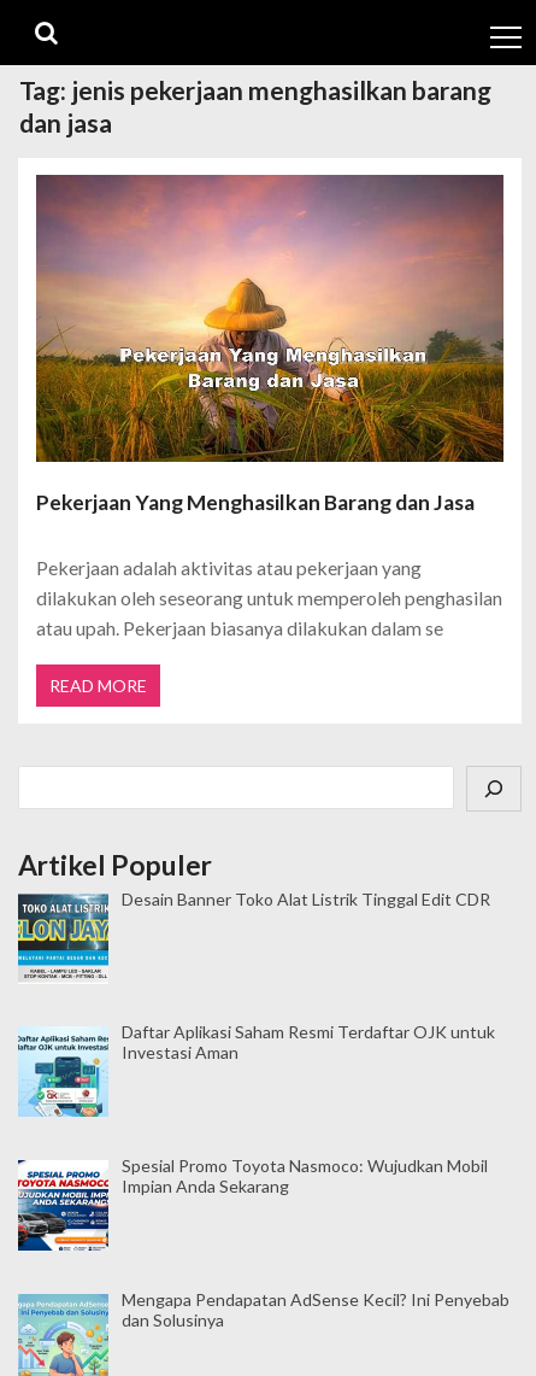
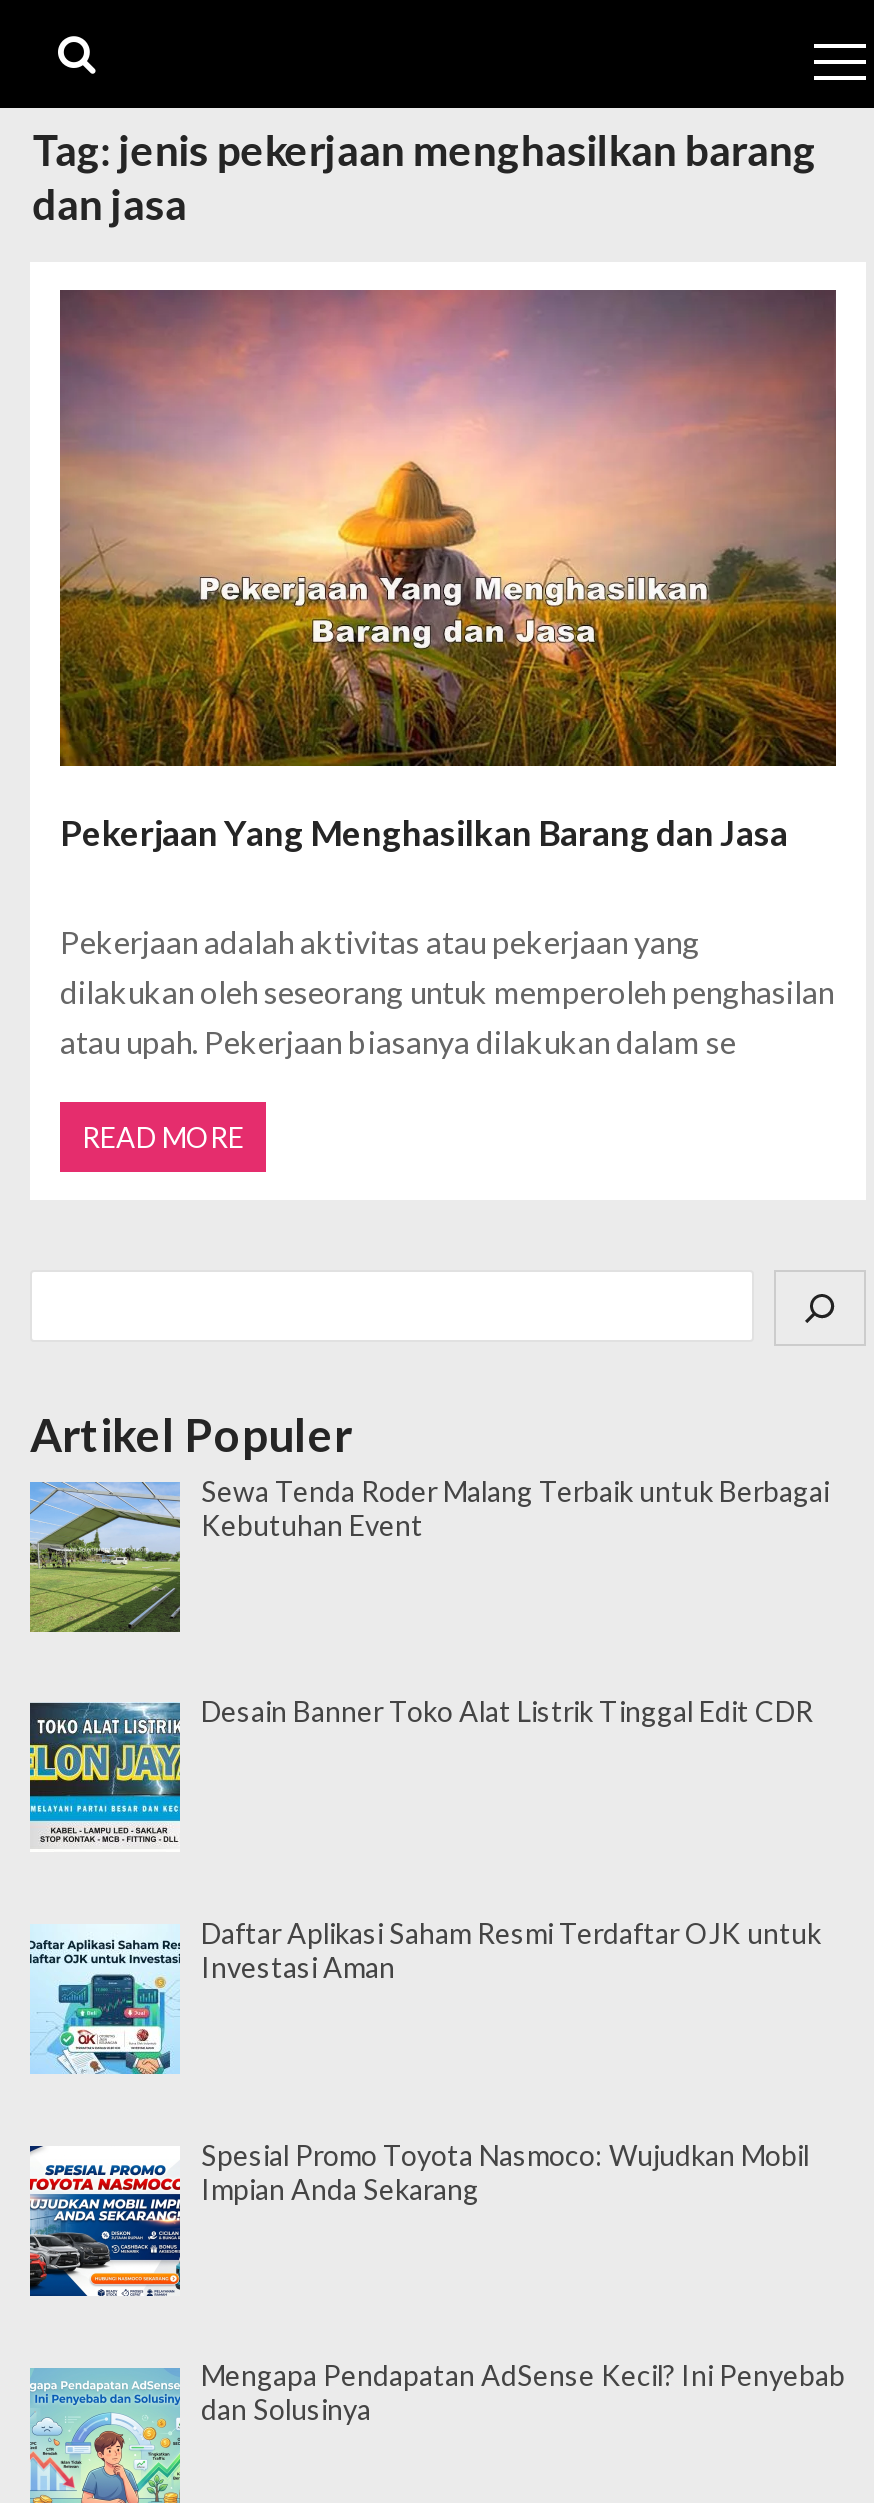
+ [image]
+ Sewa Tenda Roder Malang Terbaik untuk Berbagai
+ Kebutuhan Event
